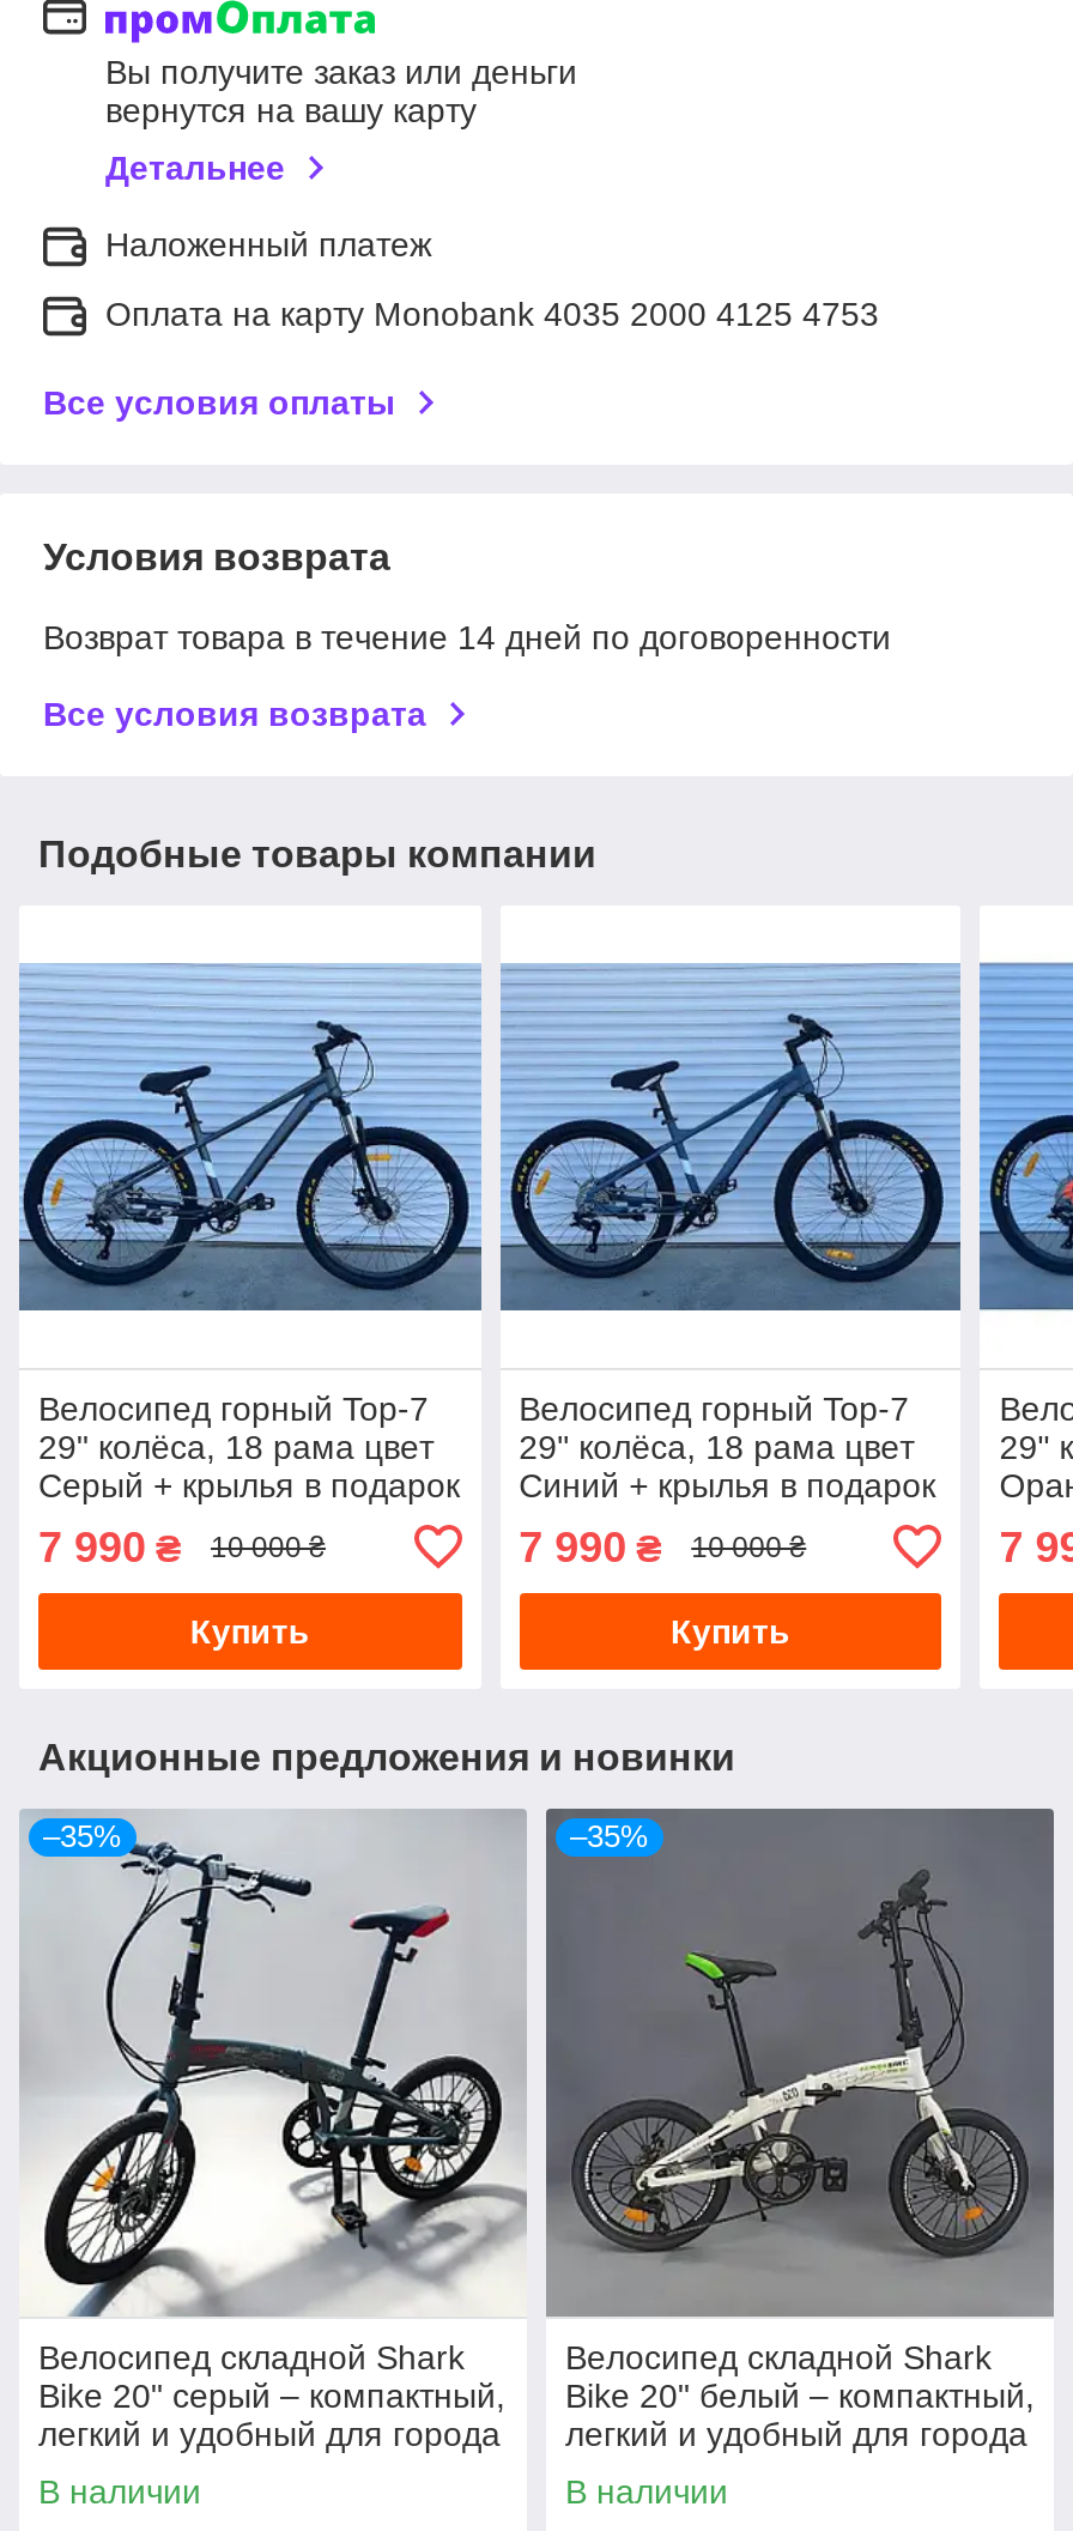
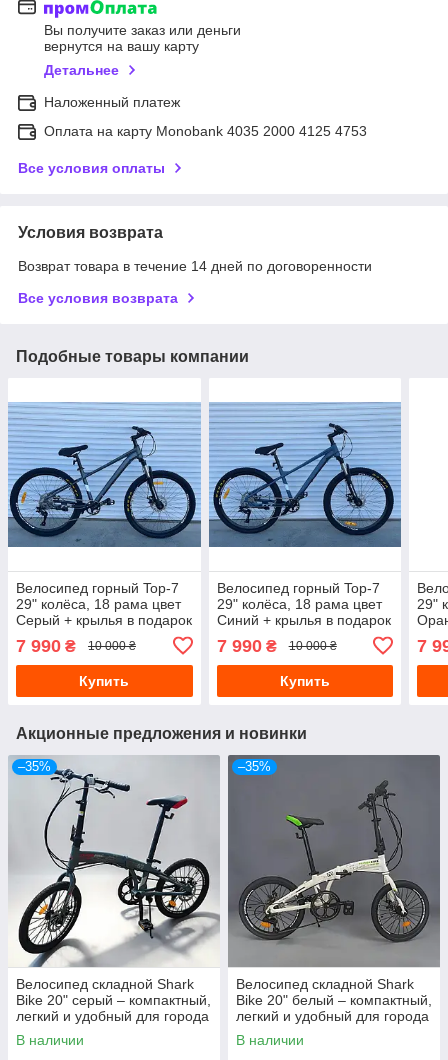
- [image]
